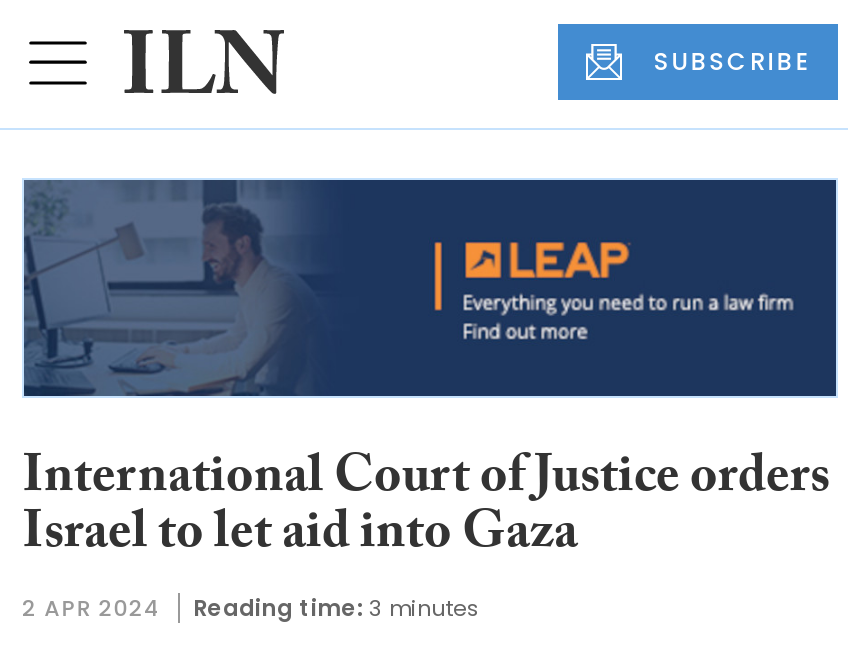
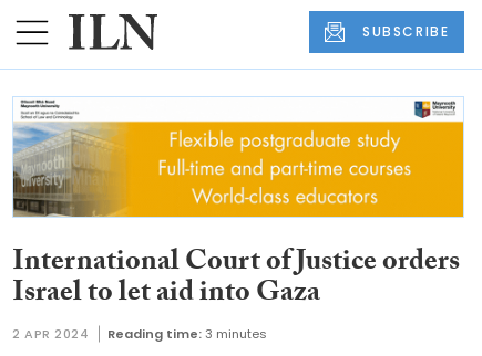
- [image]
+ [image]
